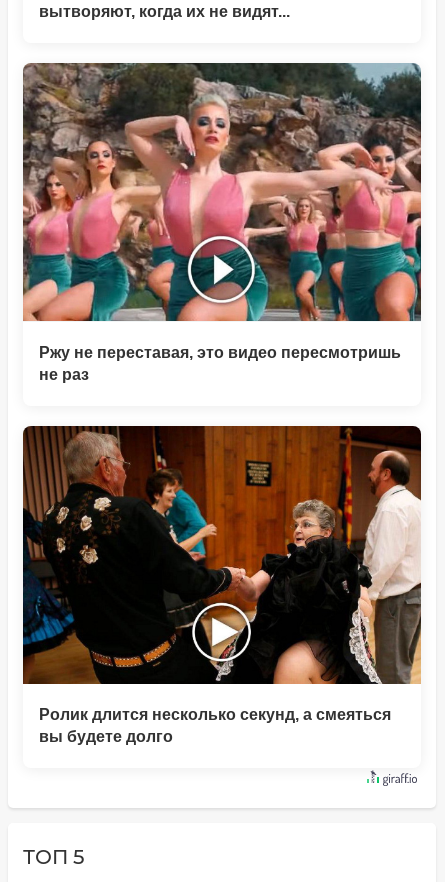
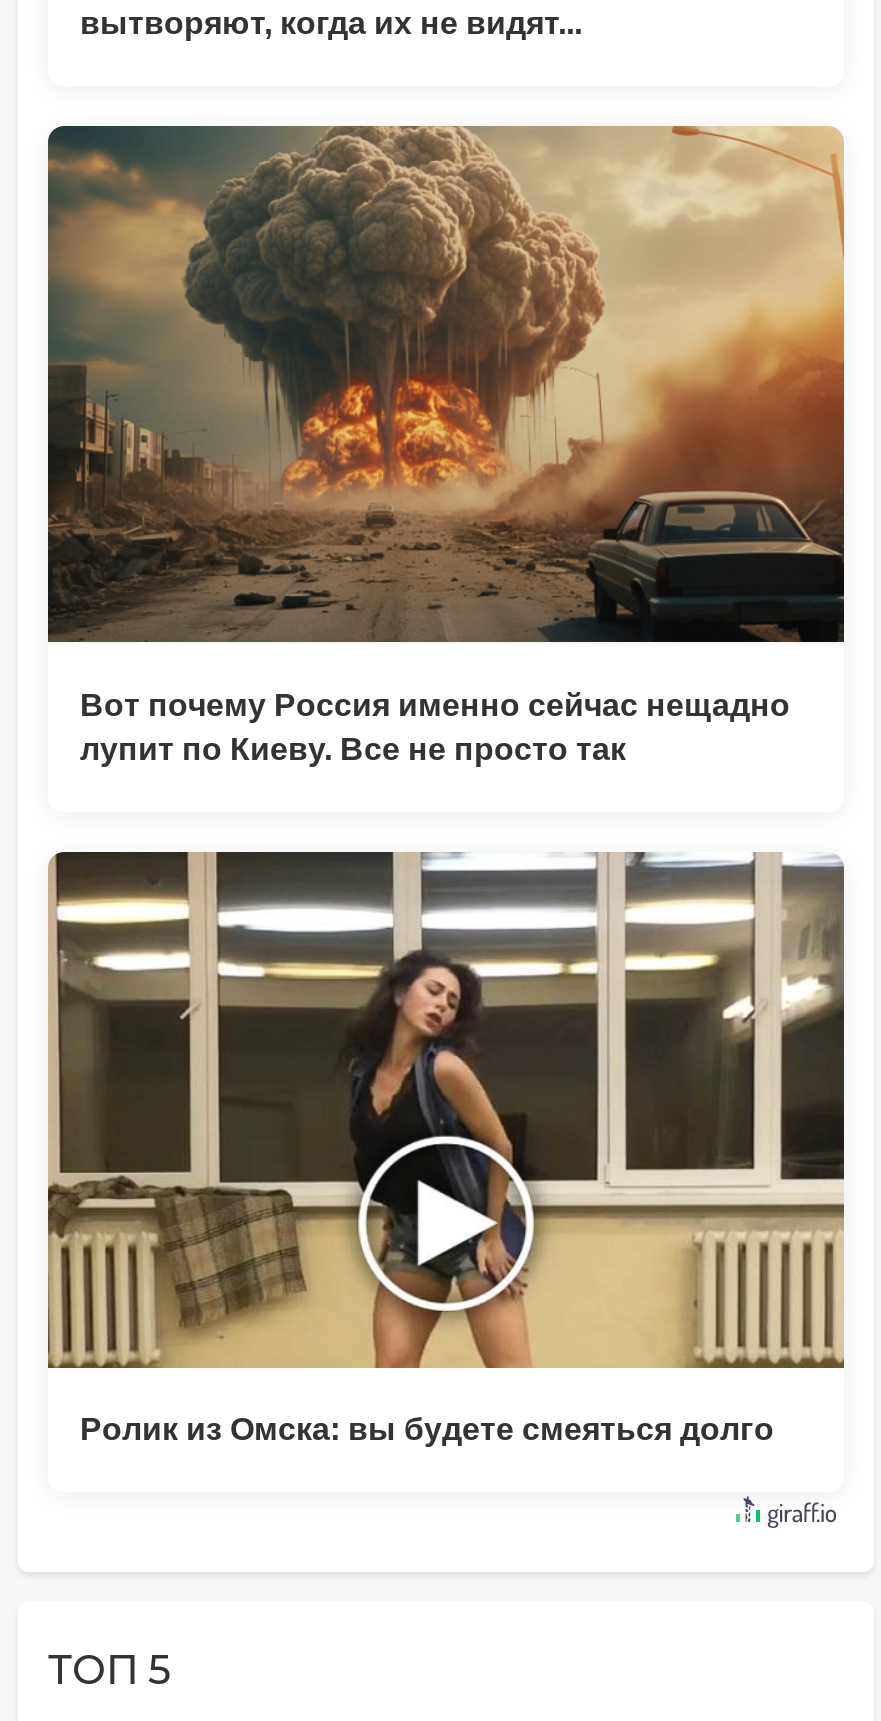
- [image]
- Ржу не переставая, это видео пересмотришь
- не раз
+ [image]
+ Вот почему Россия именно сейчас нещадно
+ лупит по Киеву. Все не просто так

- [image]
- Ролик длится несколько секунд, а смеяться
- вы будете долго
+ [image]
+ Ролик из Омска: вы будете смеяться долго
